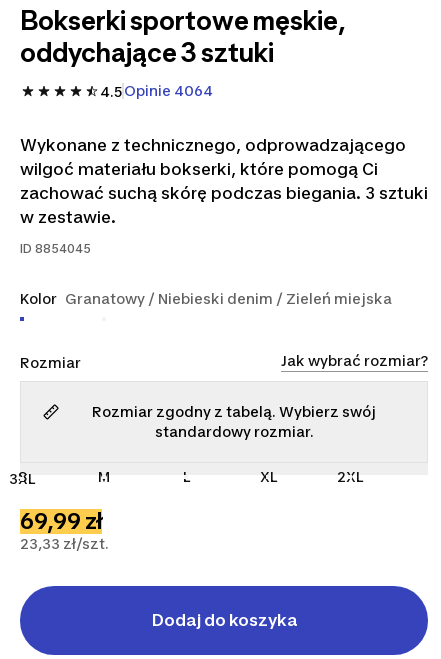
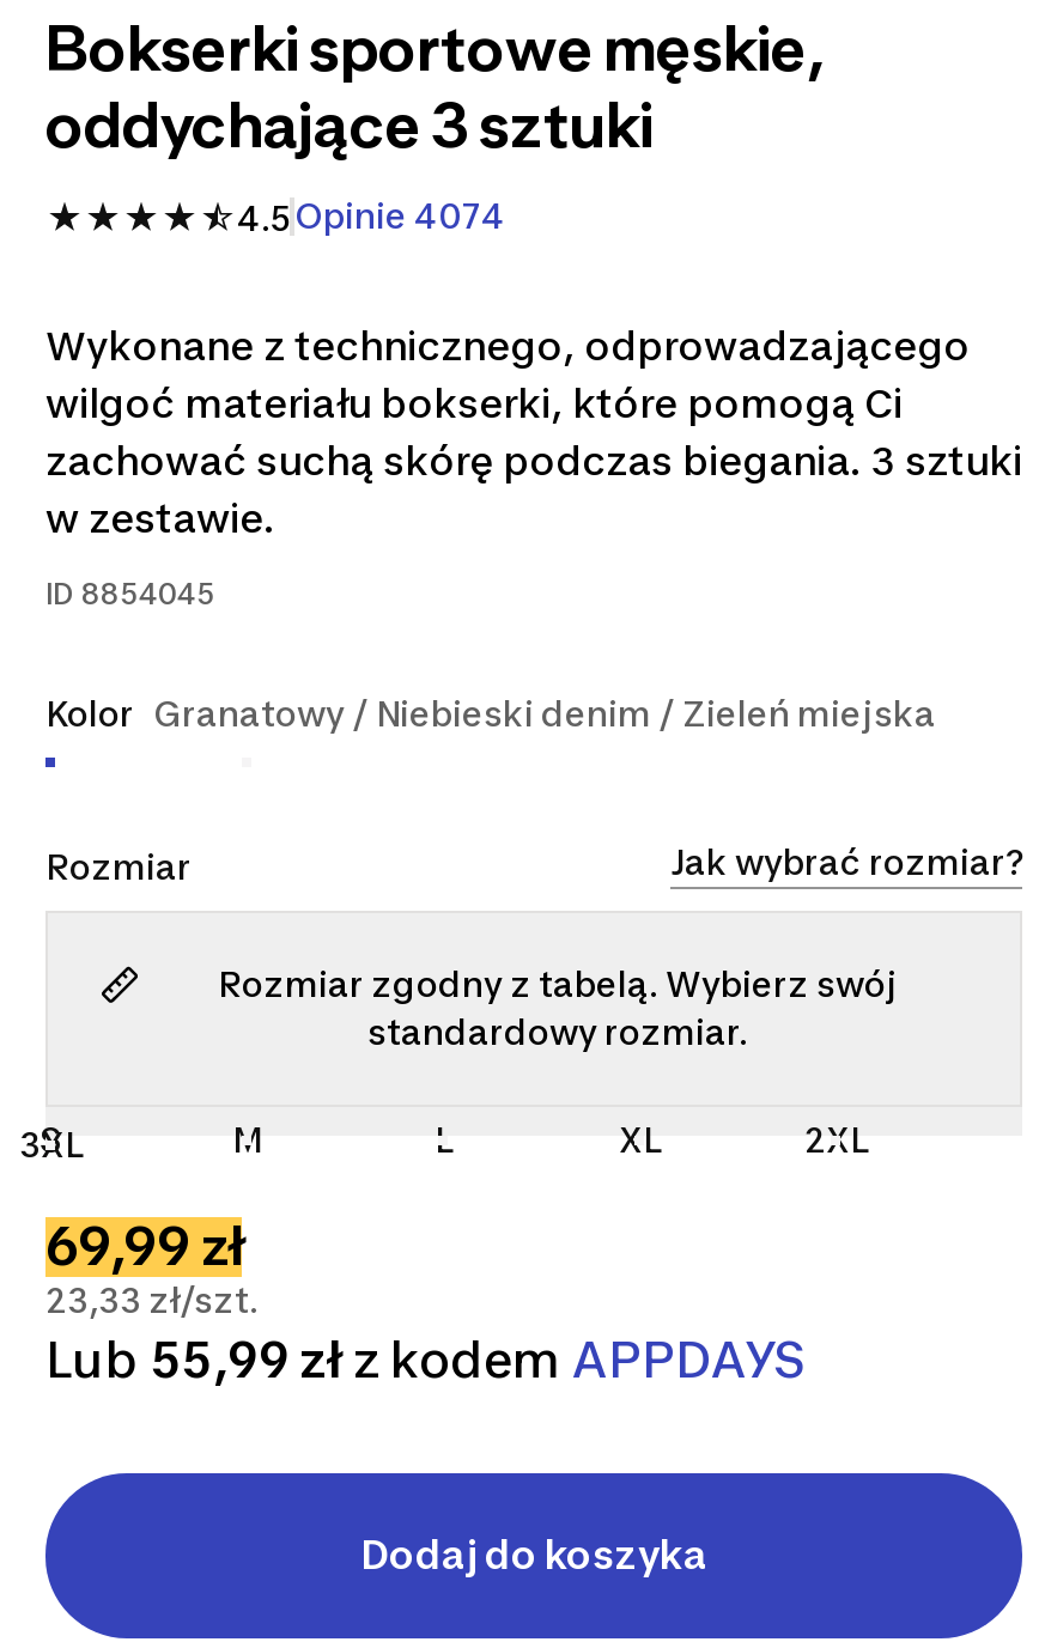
- 4.5 Opinie 4064
+ 4.5 Opinie 4074

+ Lub 55,99 zł z kodem APPDAYS
